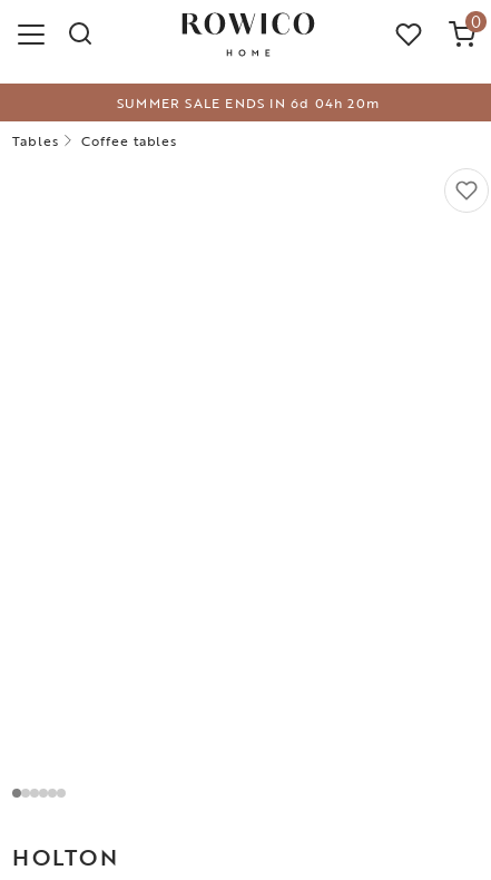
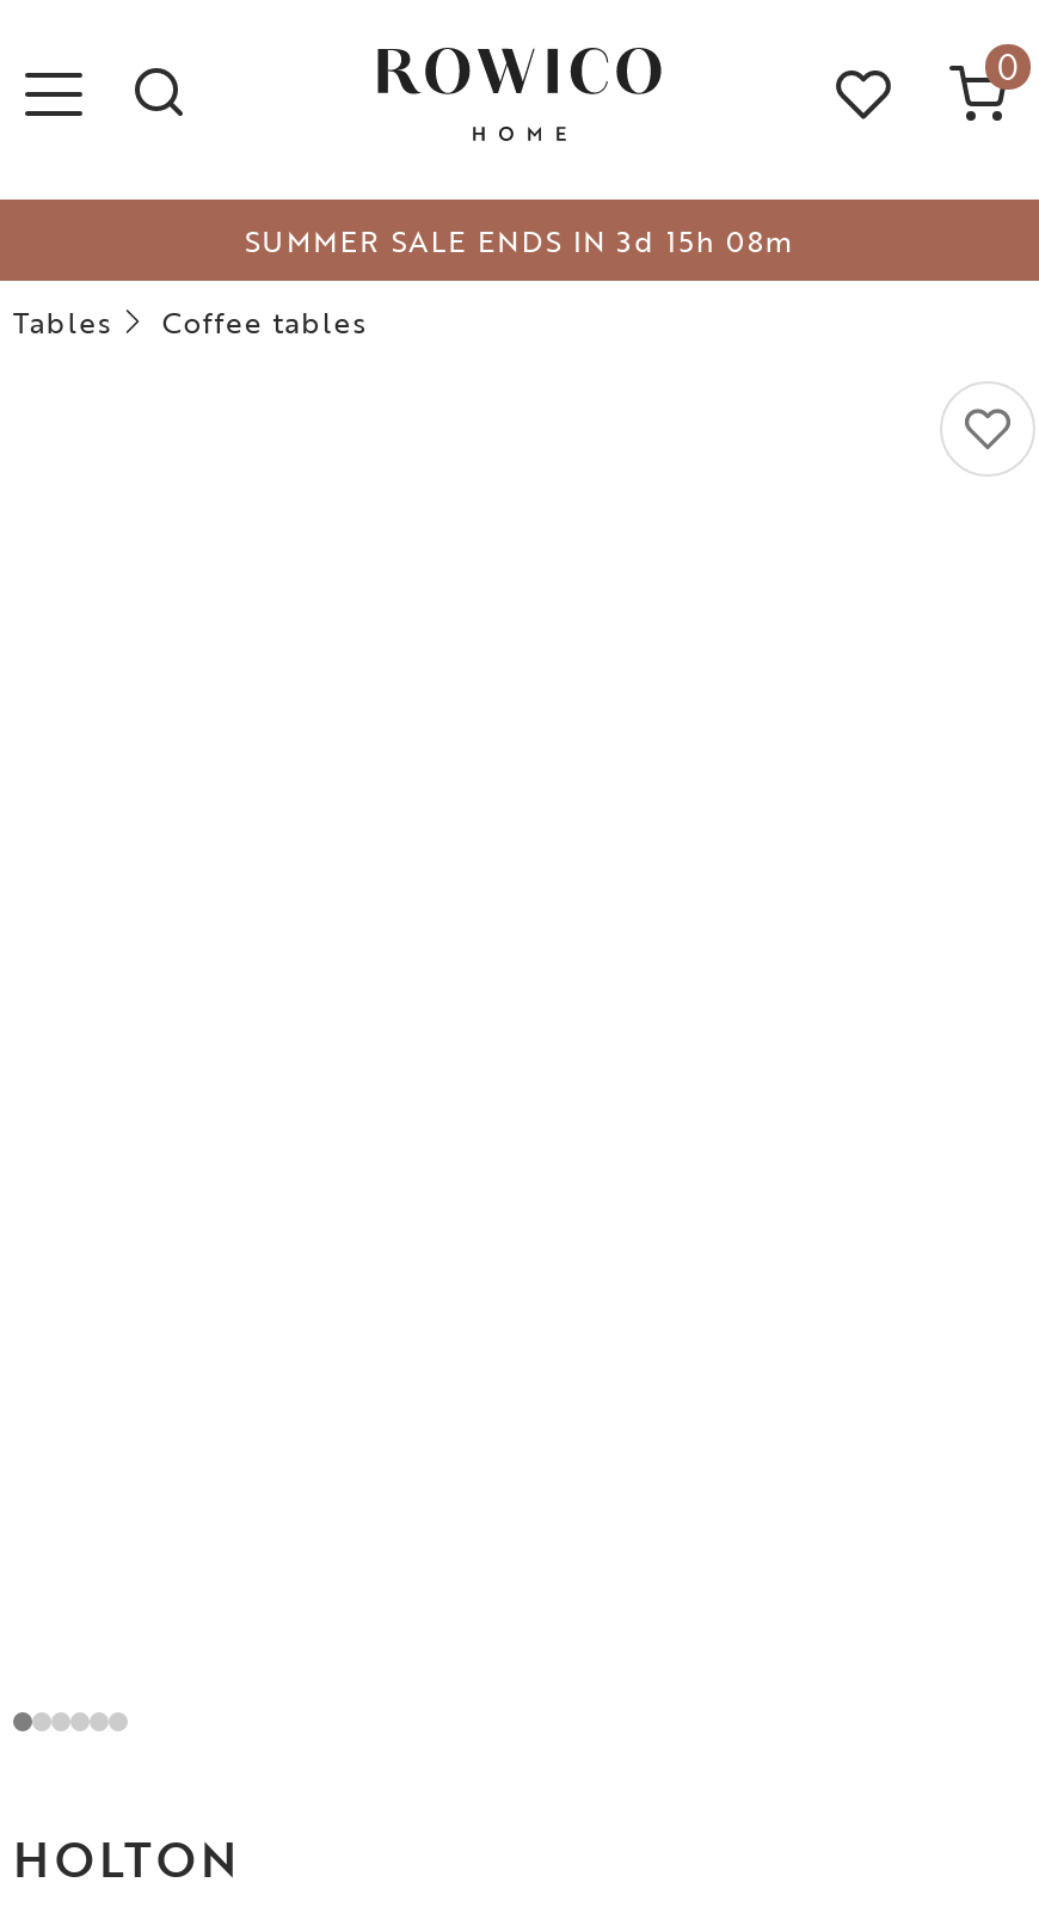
- SUMMER SALE ENDS IN 6d 04h 20m
+ SUMMER SALE ENDS IN 3d 15h 08m
